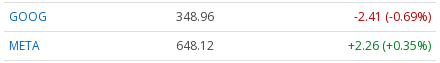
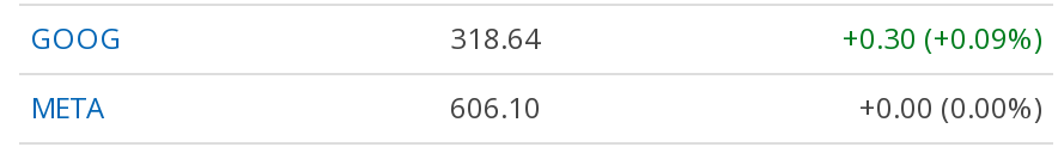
- 348.96
+ 318.64

- -2.41 (-0.69%)
+ +0.30 (+0.09%)

- 648.12
+ 606.10

- +2.26 (+0.35%)
+ +0.00 (0.00%)
